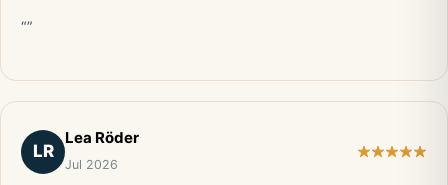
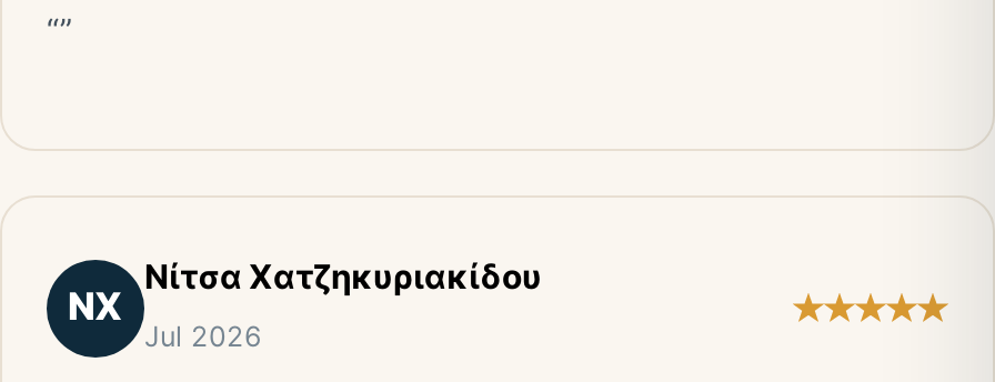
- Lea Röder
+ Νίτσα Χατζηκυριακίδου

- LR
+ ΝΧ
